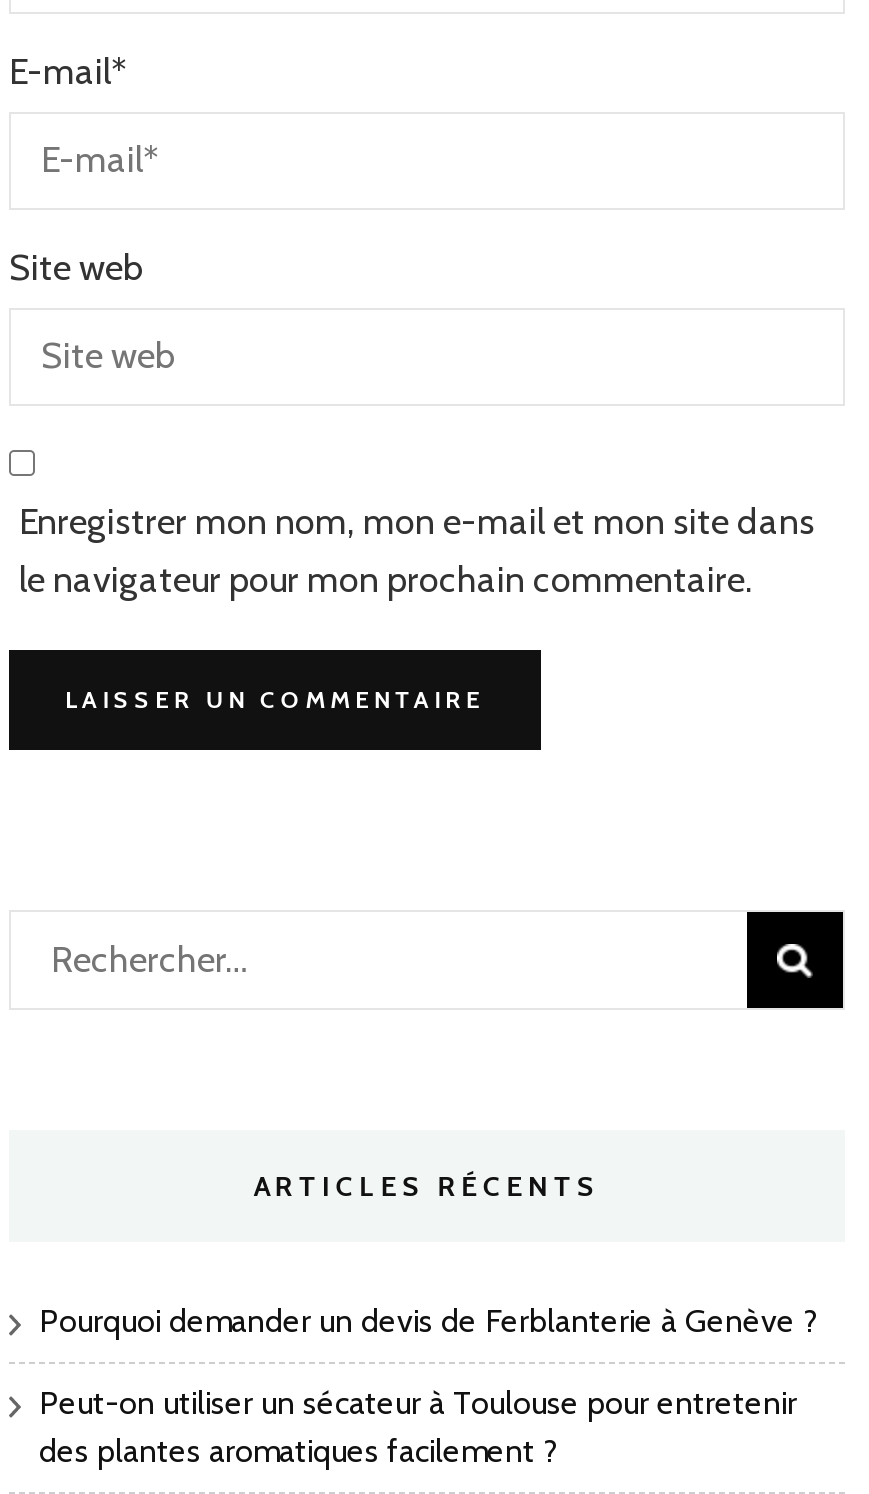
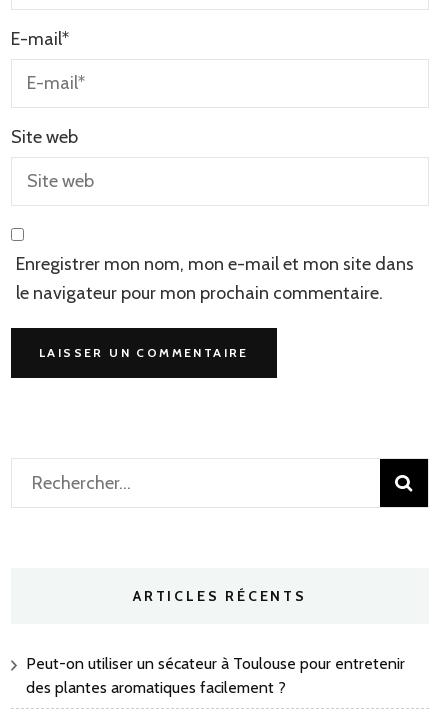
- Pourquoi demander un devis de Ferblanterie à Genève ?
